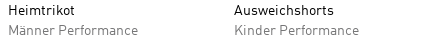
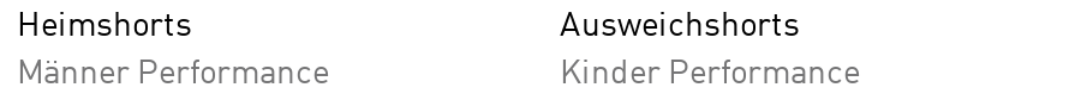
- Heimtrikot
+ Heimshorts
